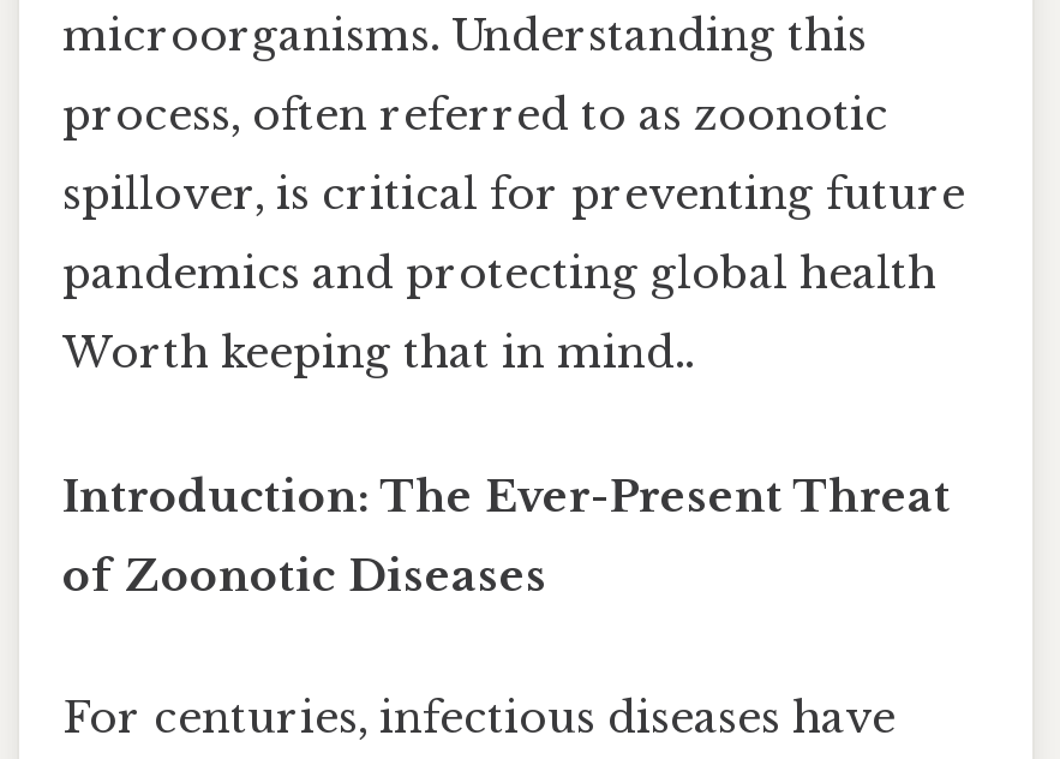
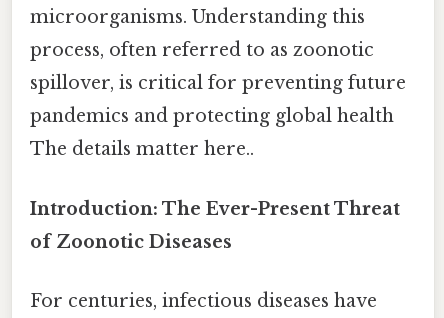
- Worth keeping that in mind..
+ The details matter here..
